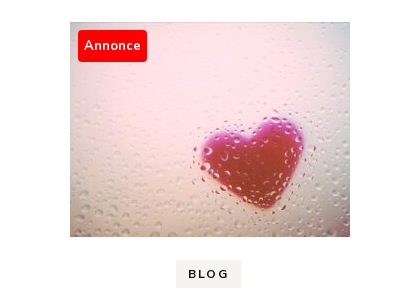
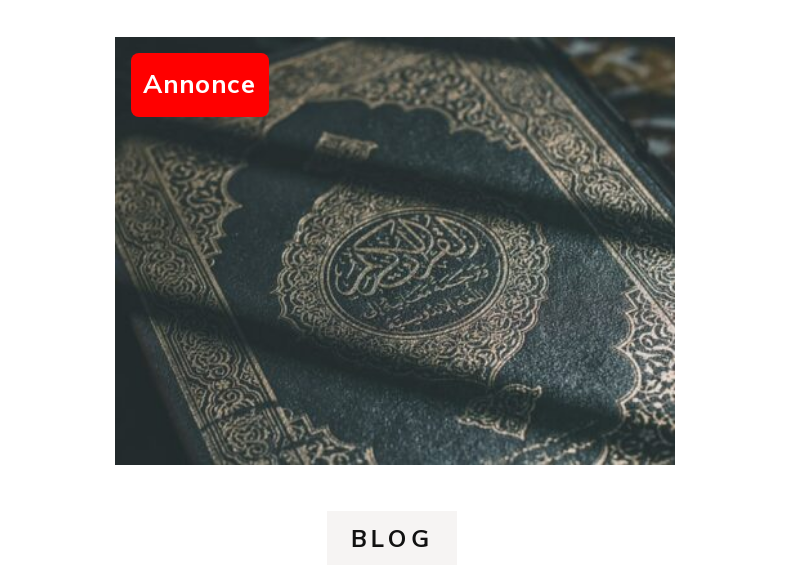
- [image]
+ [image]
